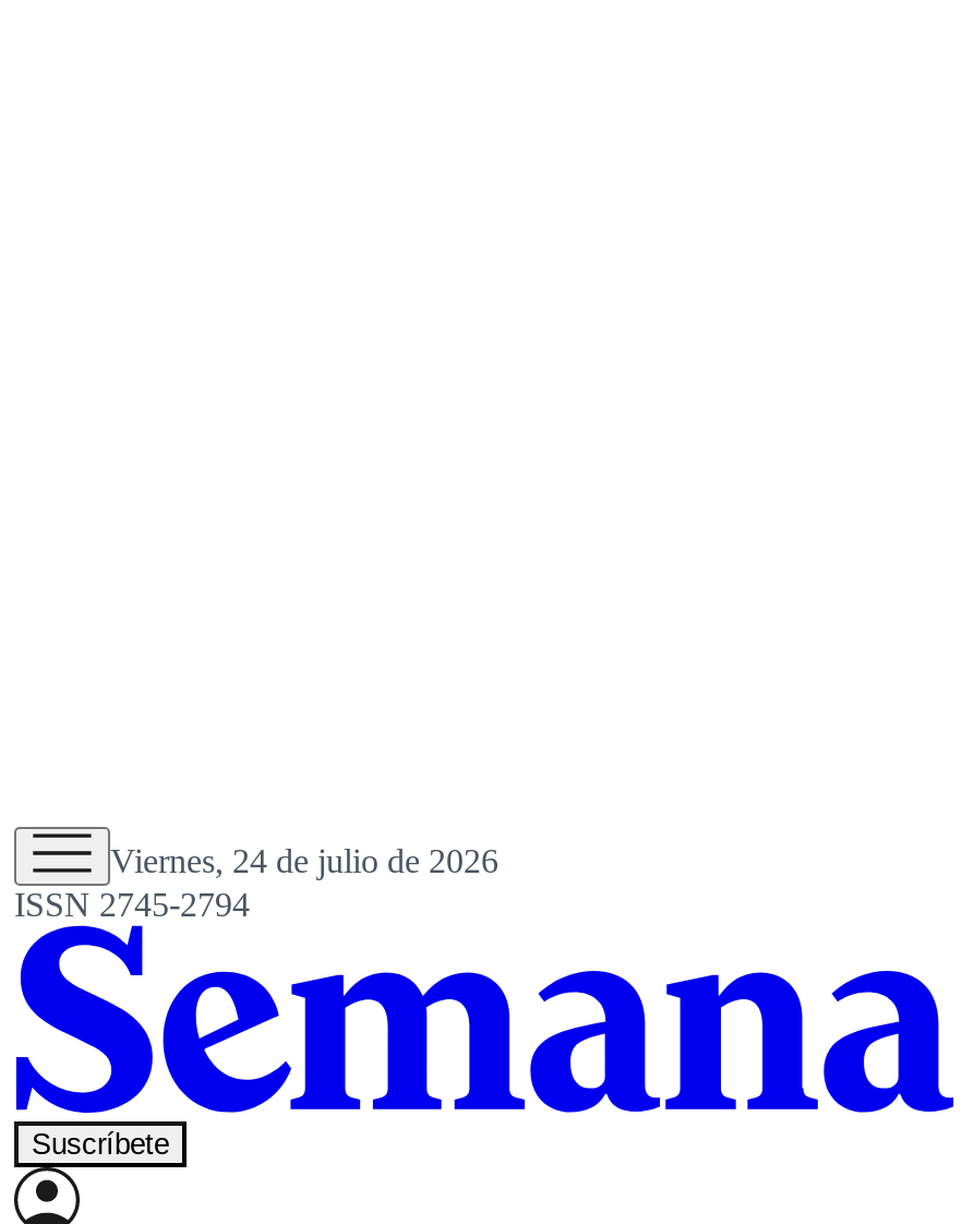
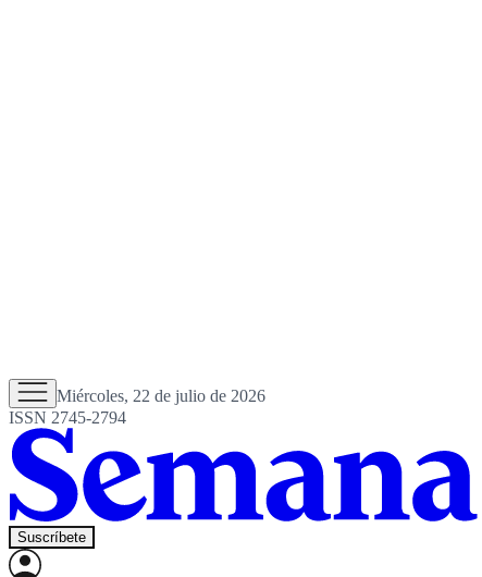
- Viernes, 24 de julio de 2026
+ Miércoles, 22 de julio de 2026
